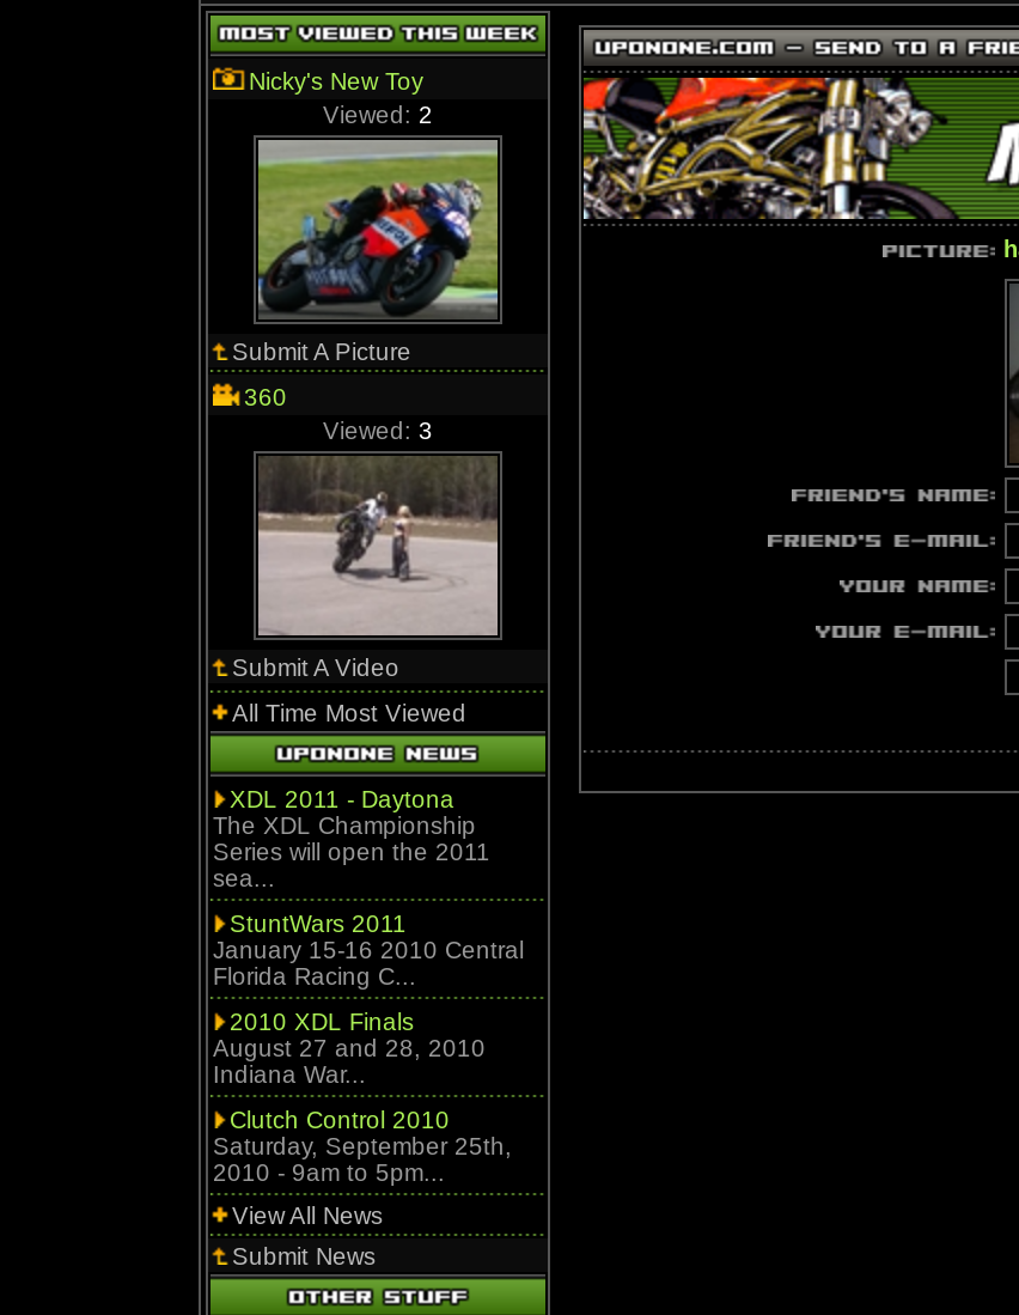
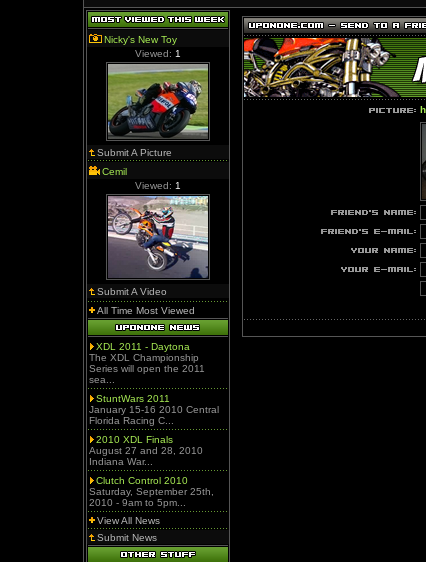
- Viewed: 2
+ Viewed: 1

- 360
- Viewed: 3
+ Cemil
+ Viewed: 1

- [image]
+ [image]
